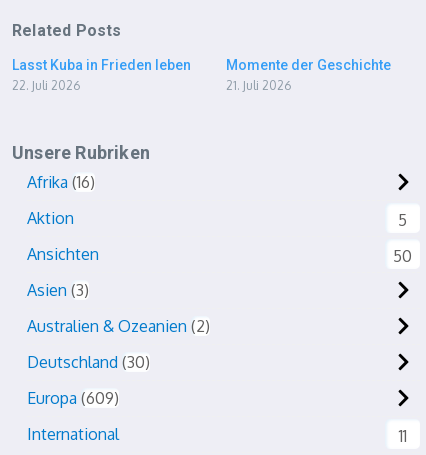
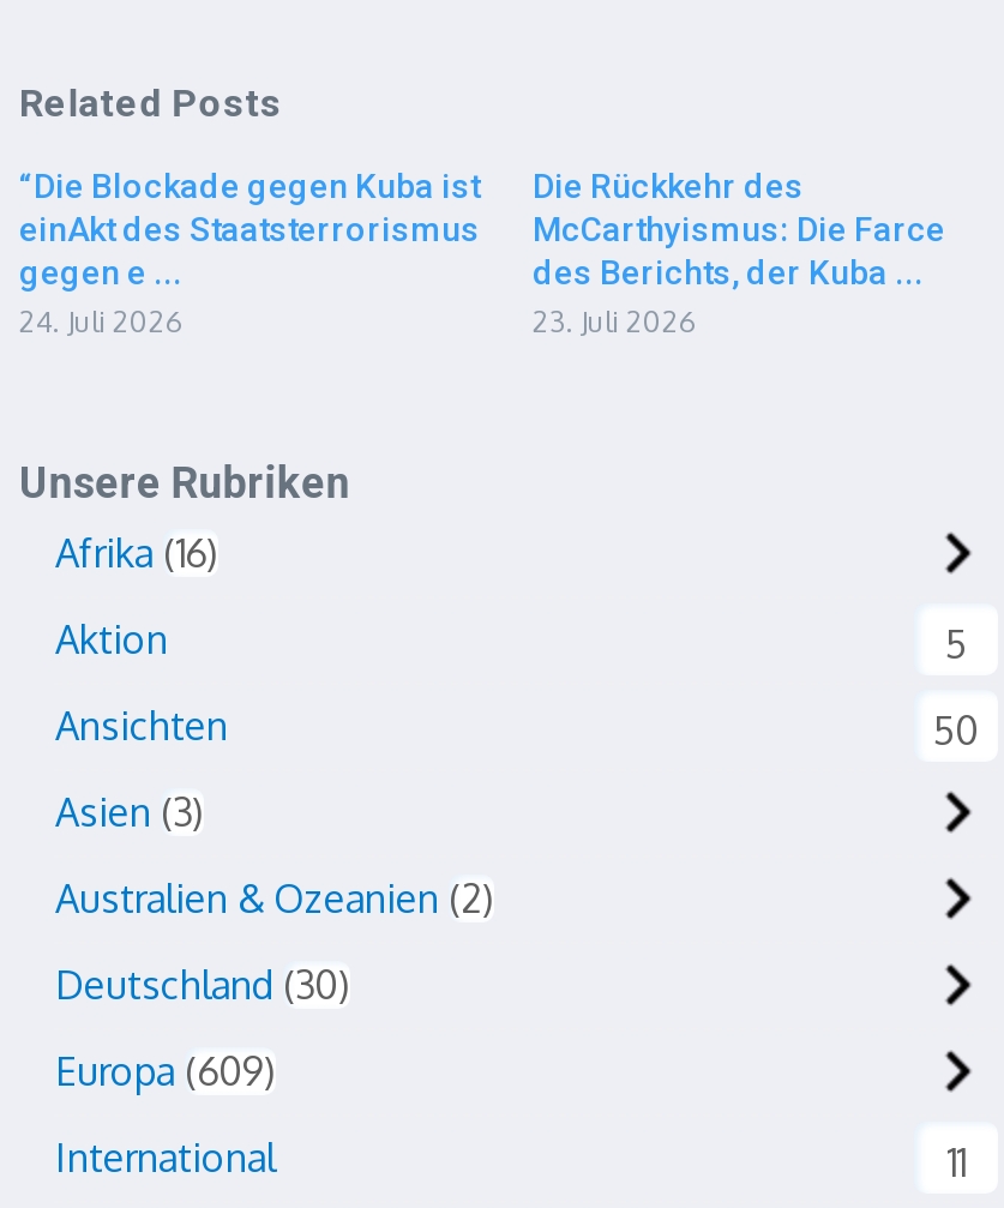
- Lasst Kuba in Frieden leben
- 22. Juli 2026
+ “Die Blockade gegen Kuba ist
+ einAkt des Staatsterrorismus
+ gegen e ...
+ 24. Juli 2026

- Momente der Geschichte
- 21. Juli 2026
+ Die Rückkehr des
+ McCarthyismus: Die Farce
+ des Berichts, der Kuba ...
+ 23. Juli 2026
